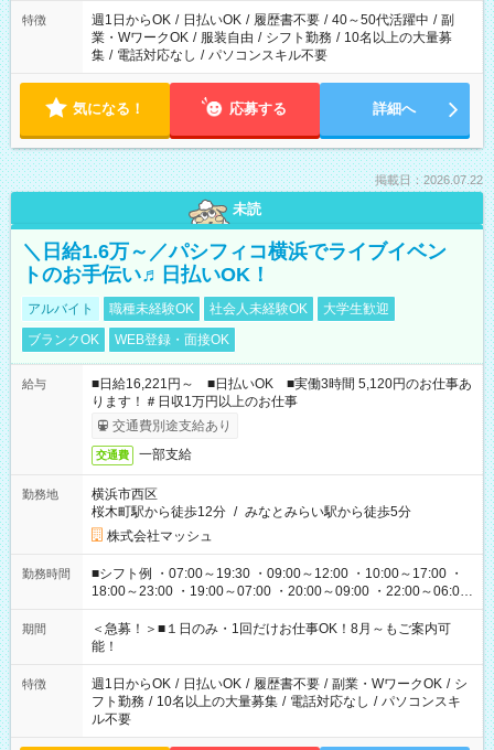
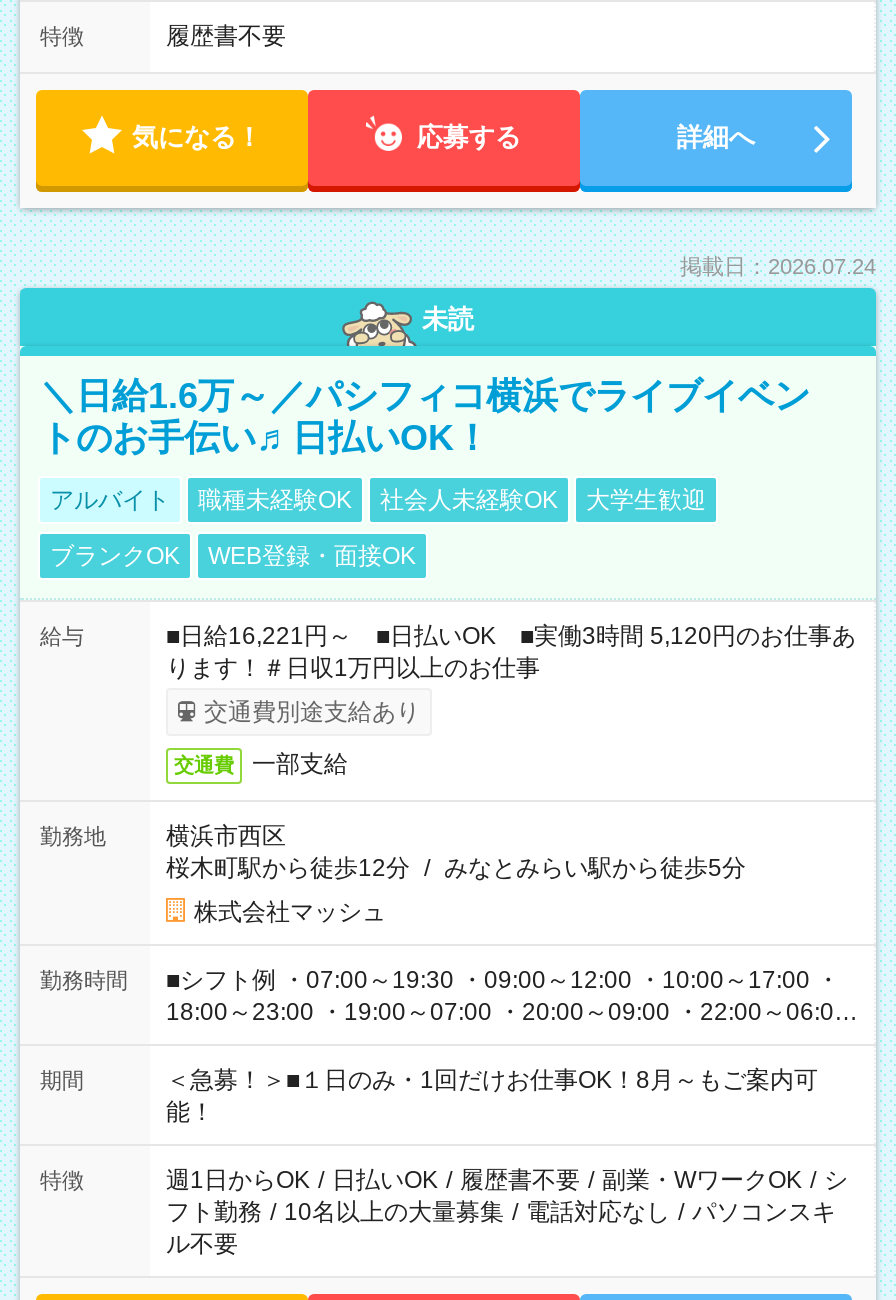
- 週1日からOK / 日払いOK / 履歴書不要 / 40～50代活躍中 / 副
- 業・WワークOK / 服装自由 / シフト勤務 / 10名以上の大量募
- 集 / 電話対応なし / パソコンスキル不要
+ 履歴書不要

- 掲載日：2026.07.22
+ 掲載日：2026.07.24
